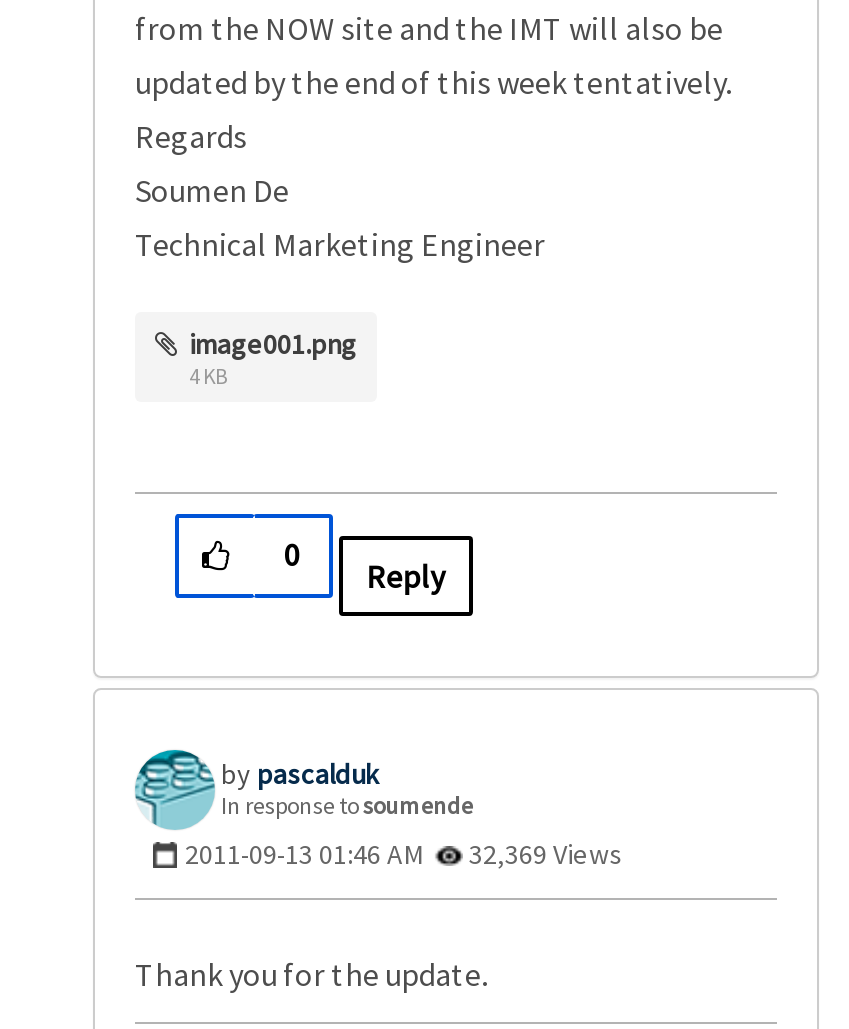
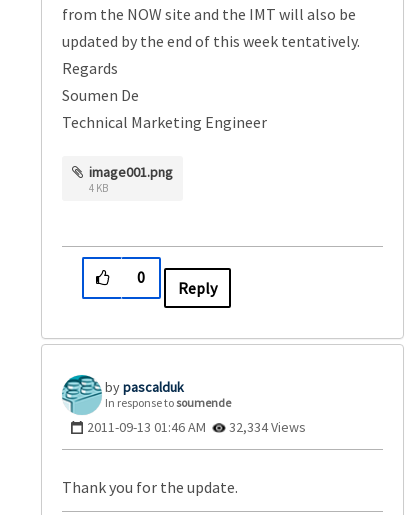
- 2011-09-13 01:46 AM 32,369 Views
+ 2011-09-13 01:46 AM 32,334 Views
